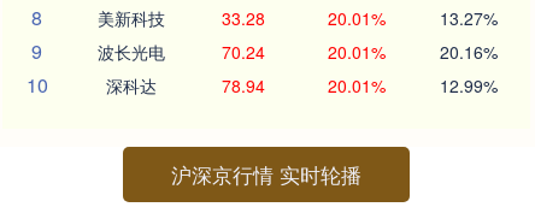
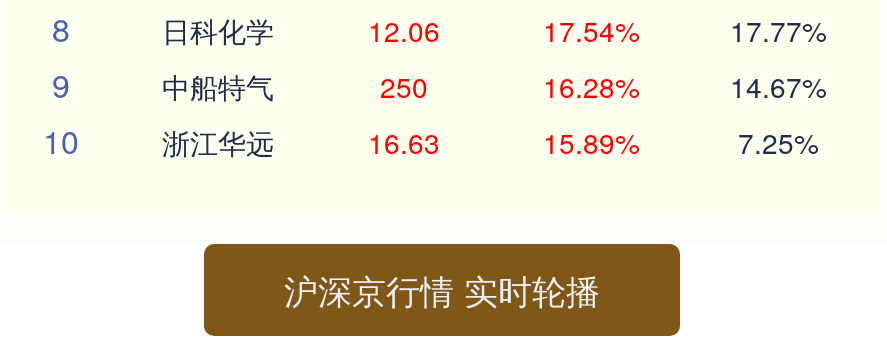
- 美新科技
- 33.28
- 20.01%
- 13.27%
+ 日科化学
+ 12.06
+ 17.54%
+ 17.77%

- 波长光电
- 70.24
- 20.01%
- 20.16%
+ 中船特气
+ 250
+ 16.28%
+ 14.67%

- 深科达
- 78.94
- 20.01%
- 12.99%
+ 浙江华远
+ 16.63
+ 15.89%
+ 7.25%
